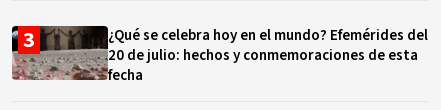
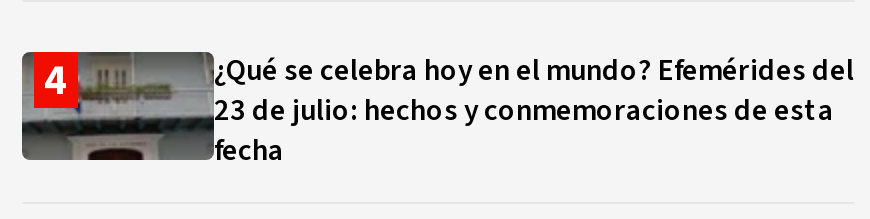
- [image]
- 20 de julio: hechos y conmemoraciones de esta
+ [image]
+ 23 de julio: hechos y conmemoraciones de esta
